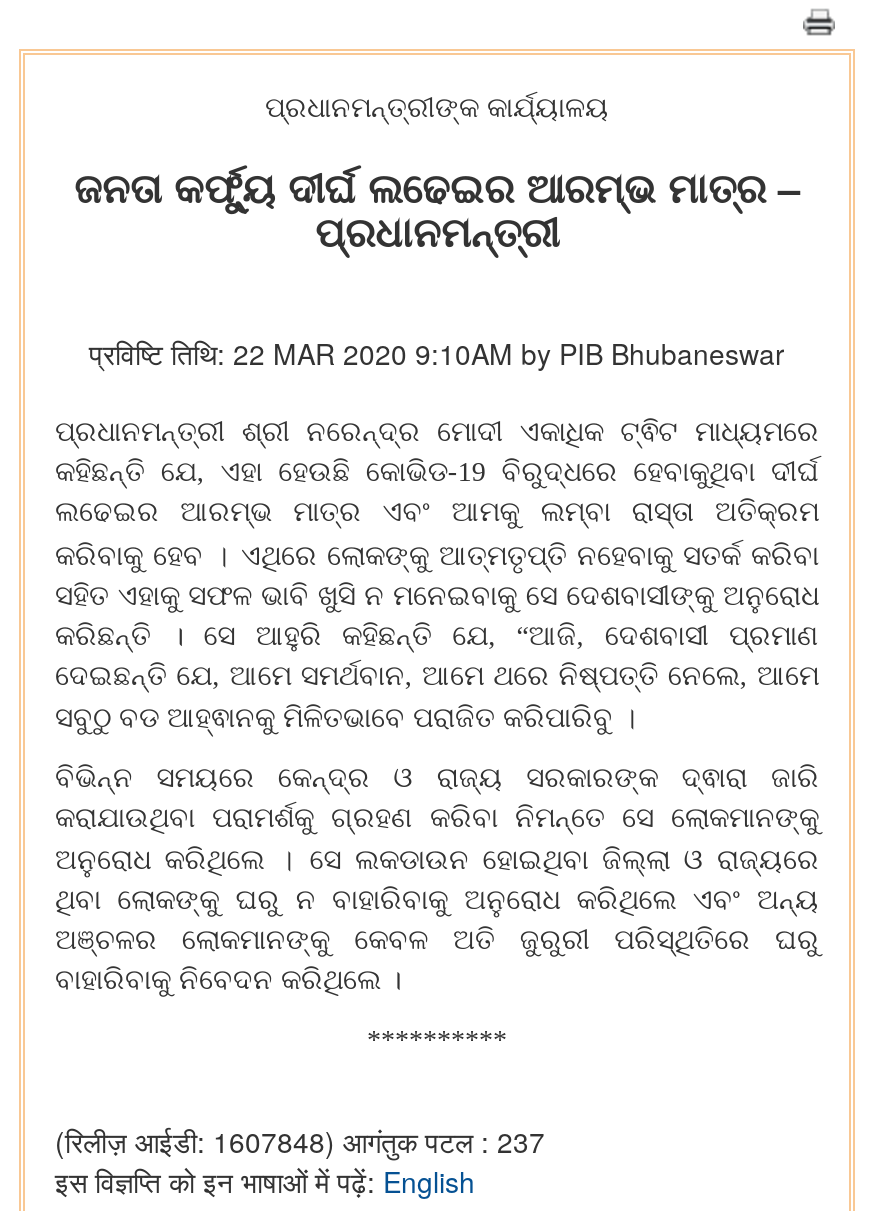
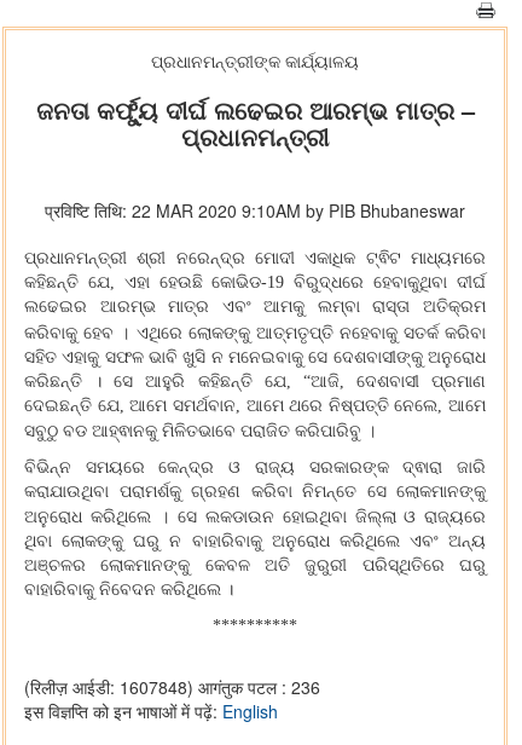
- (रिलीज़ आईडी: 1607848) आगंतुक पटल : 237
+ (रिलीज़ आईडी: 1607848) आगंतुक पटल : 236
